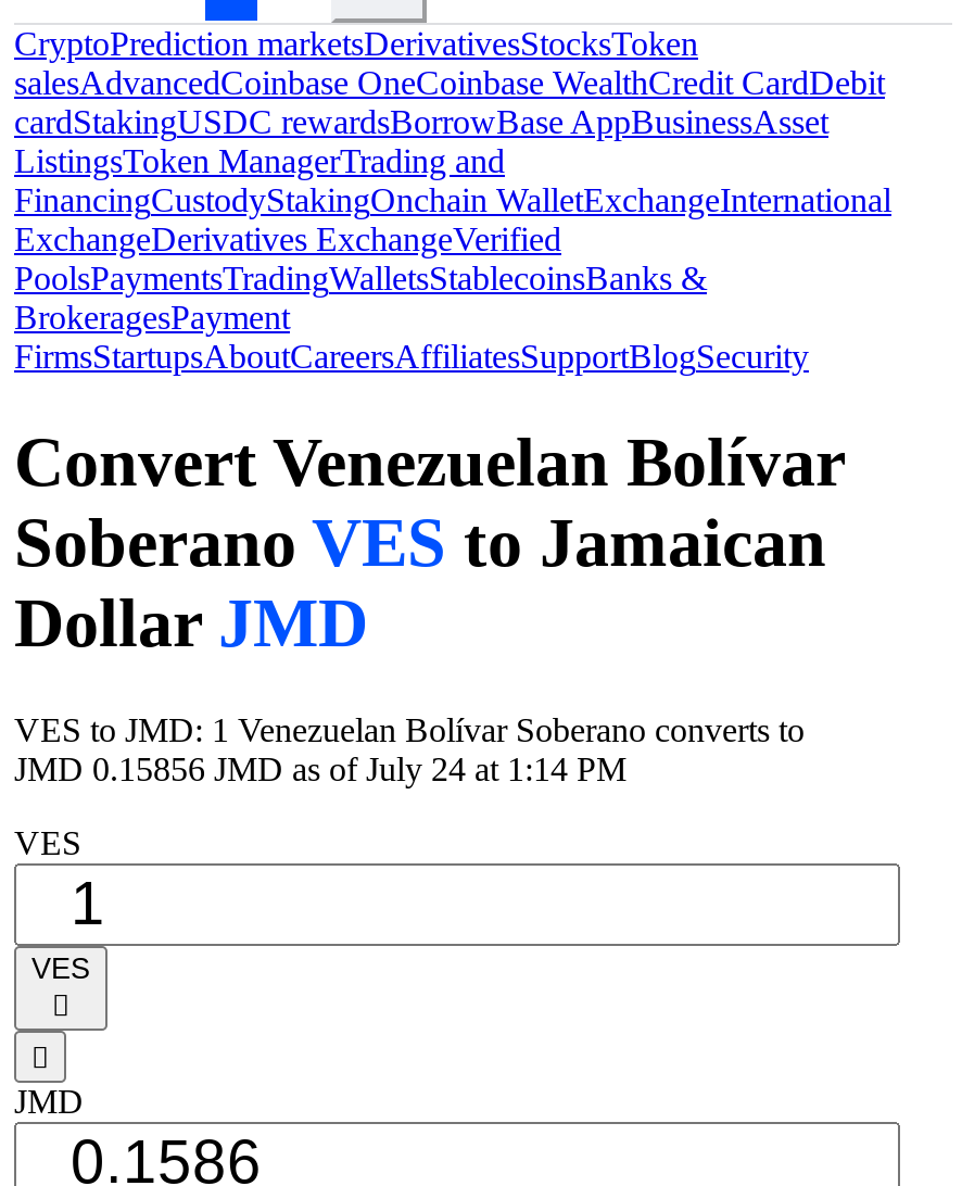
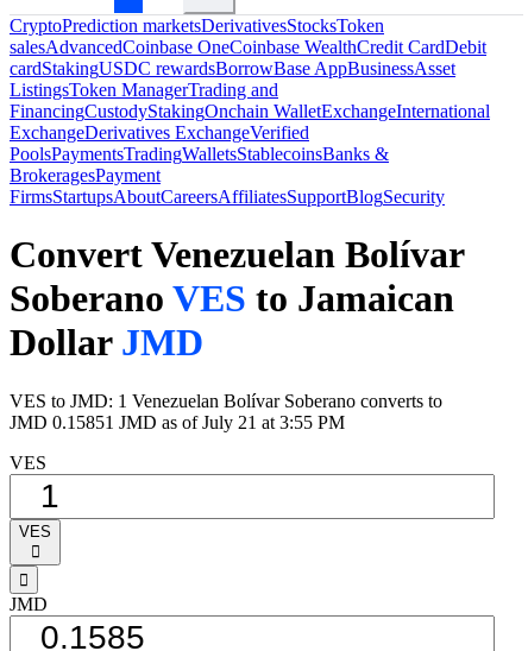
- JMD 0.15856 JMD as of July 24 at 1:14 PM
+ JMD 0.15851 JMD as of July 21 at 3:55 PM
